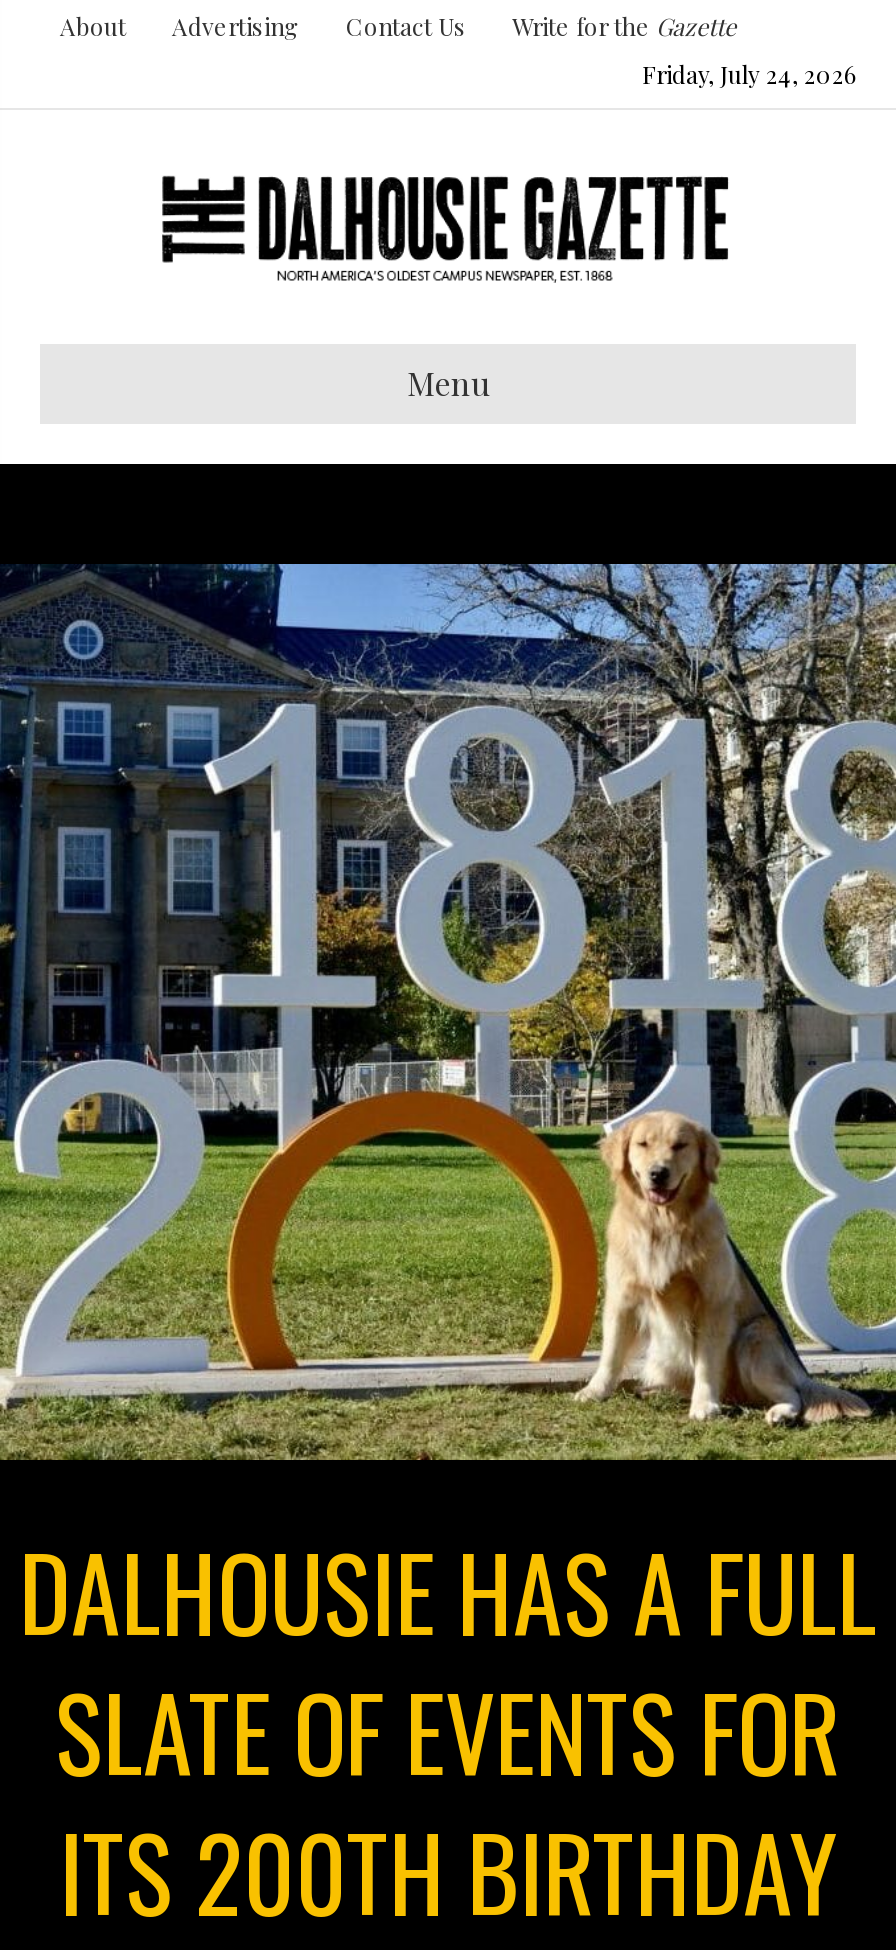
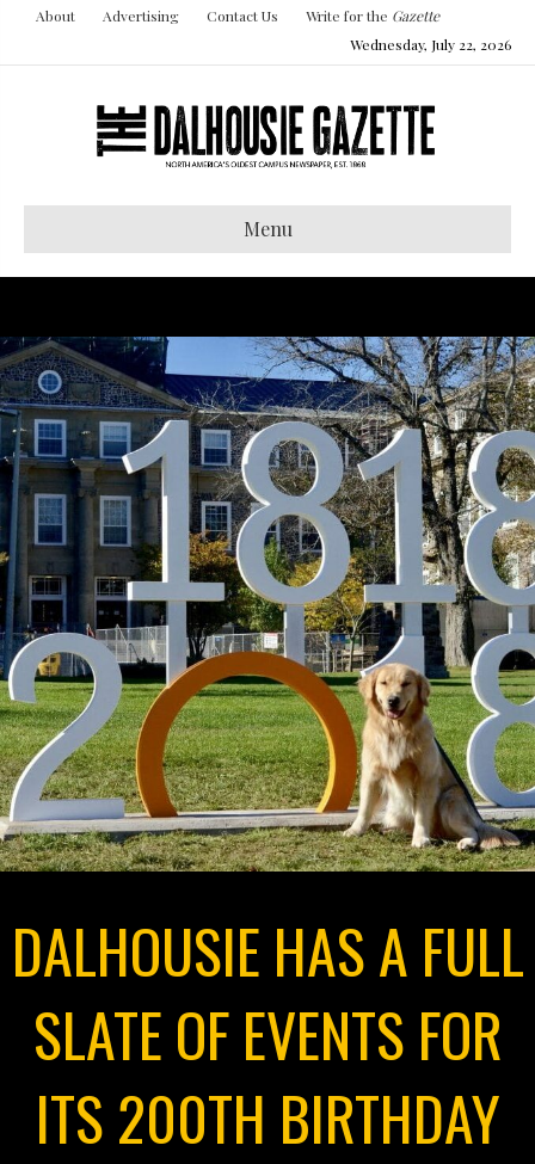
- Friday, July 24, 2026
+ Wednesday, July 22, 2026
